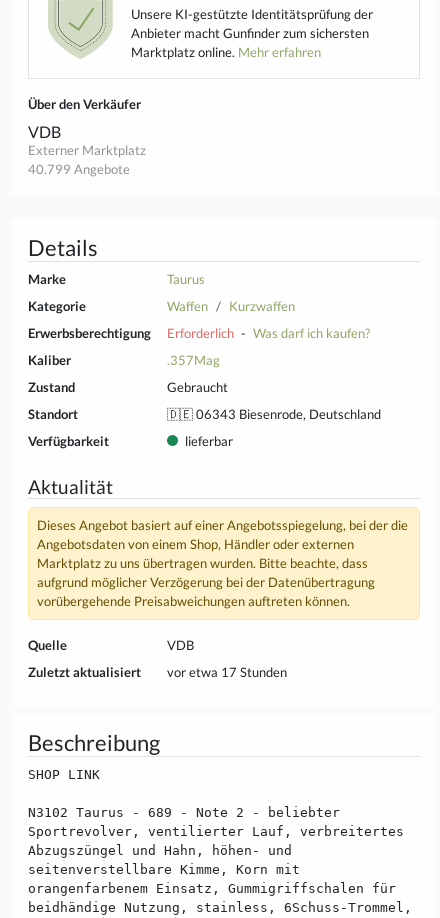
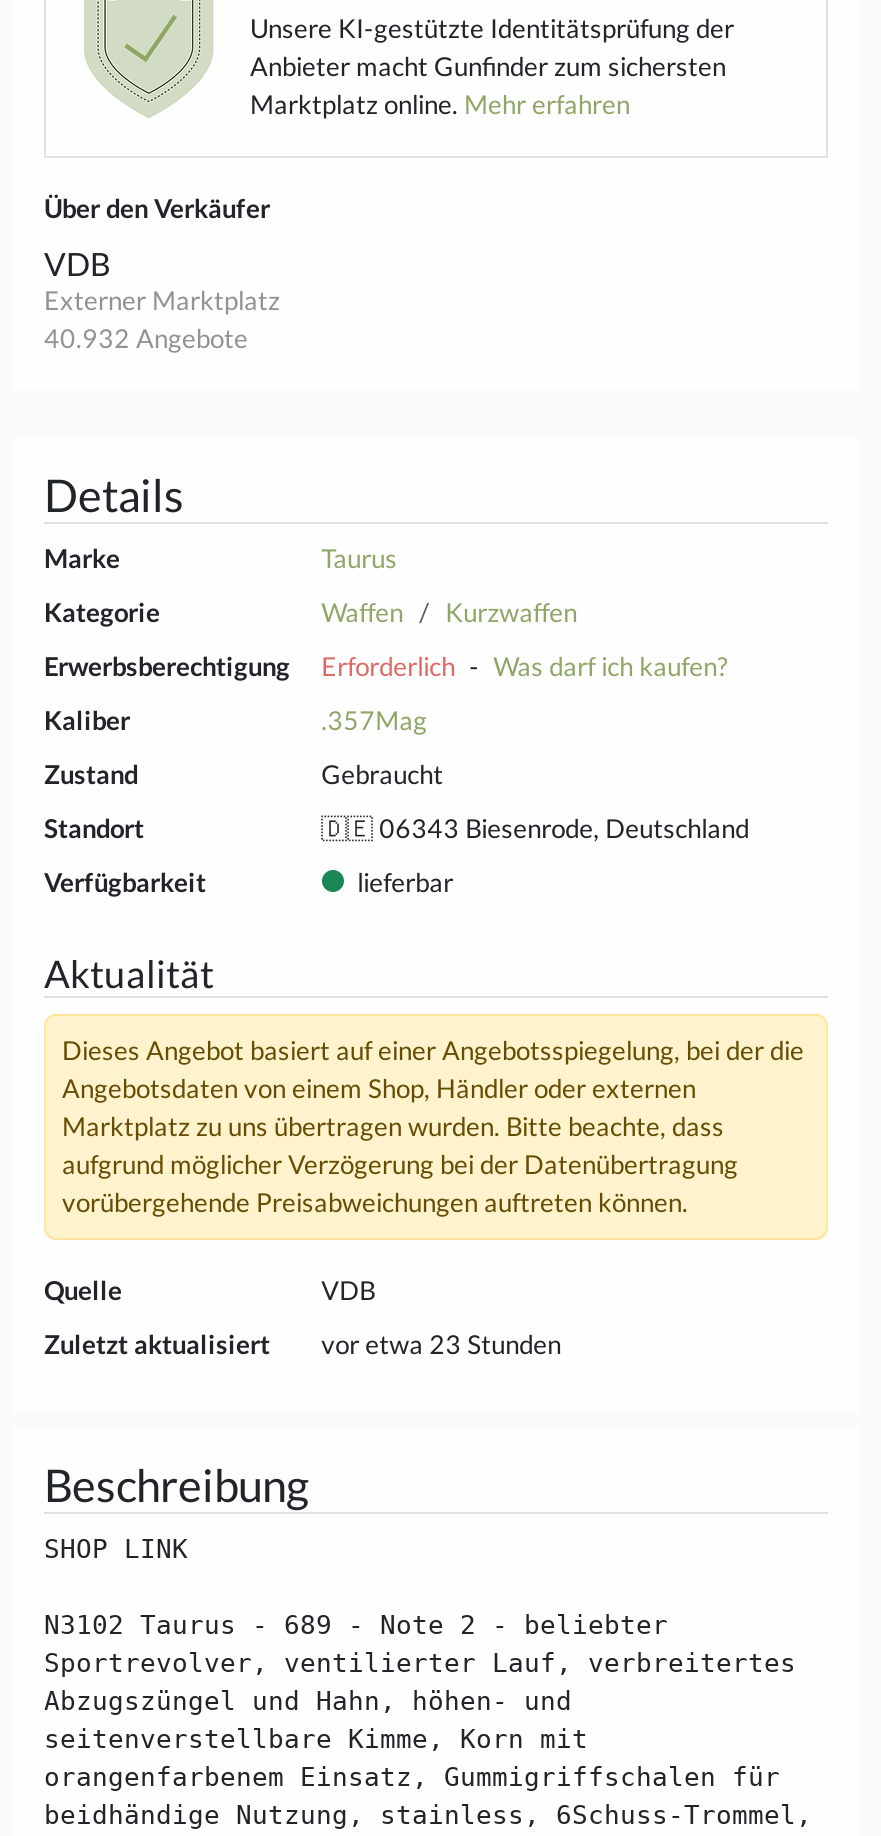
- 40.799 Angebote
+ 40.932 Angebote

- vor etwa 17 Stunden
+ vor etwa 23 Stunden
